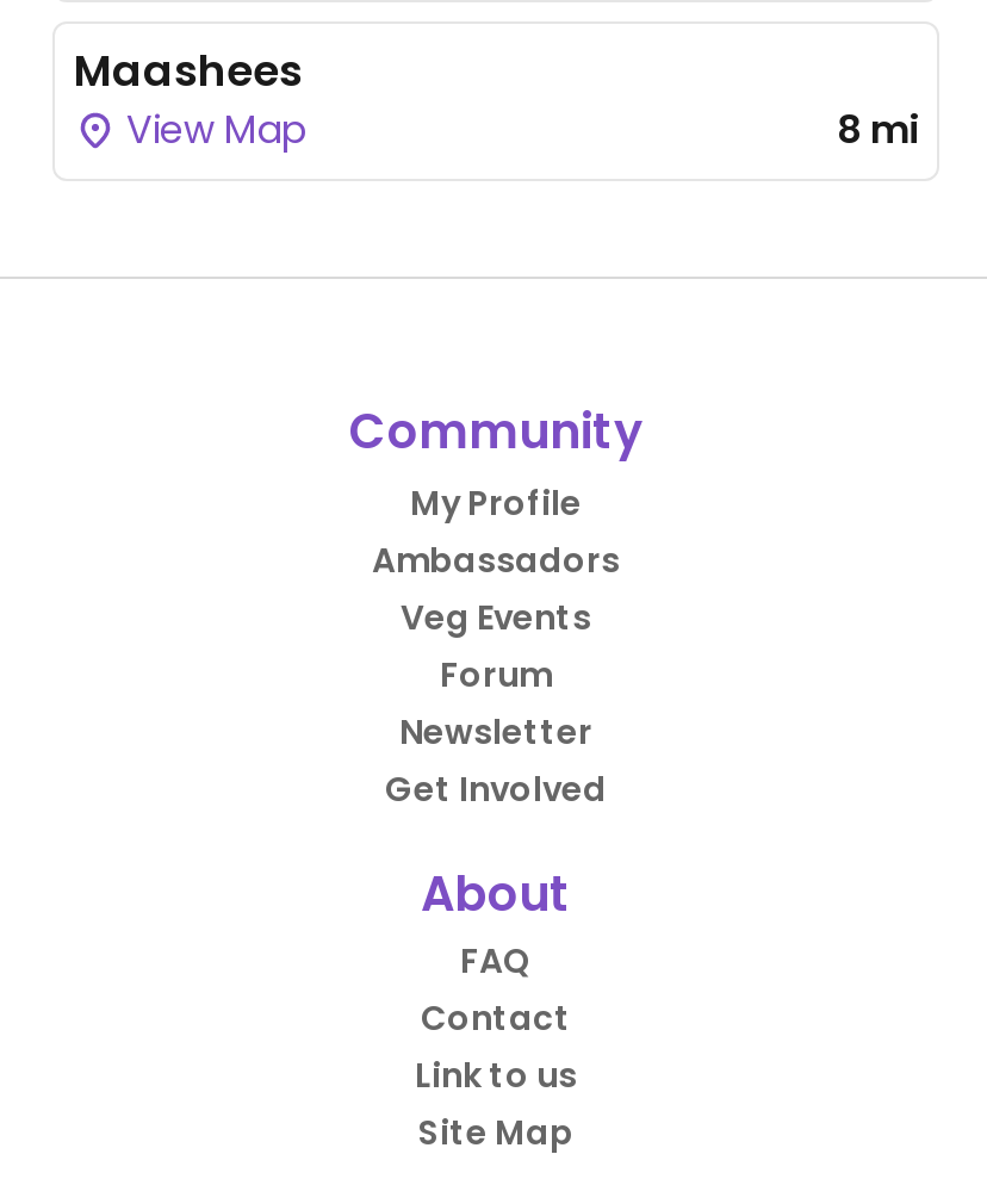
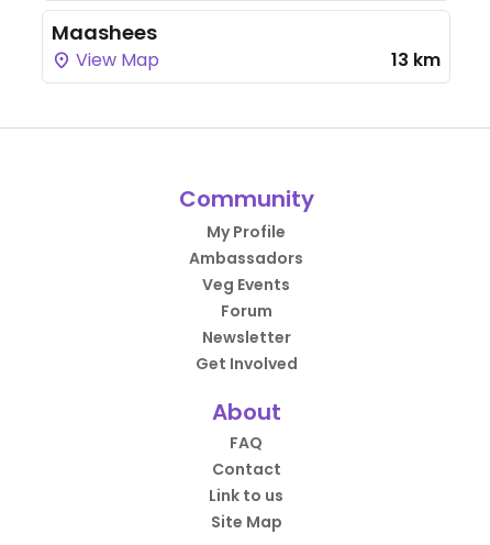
- 8 mi
+ 13 km
